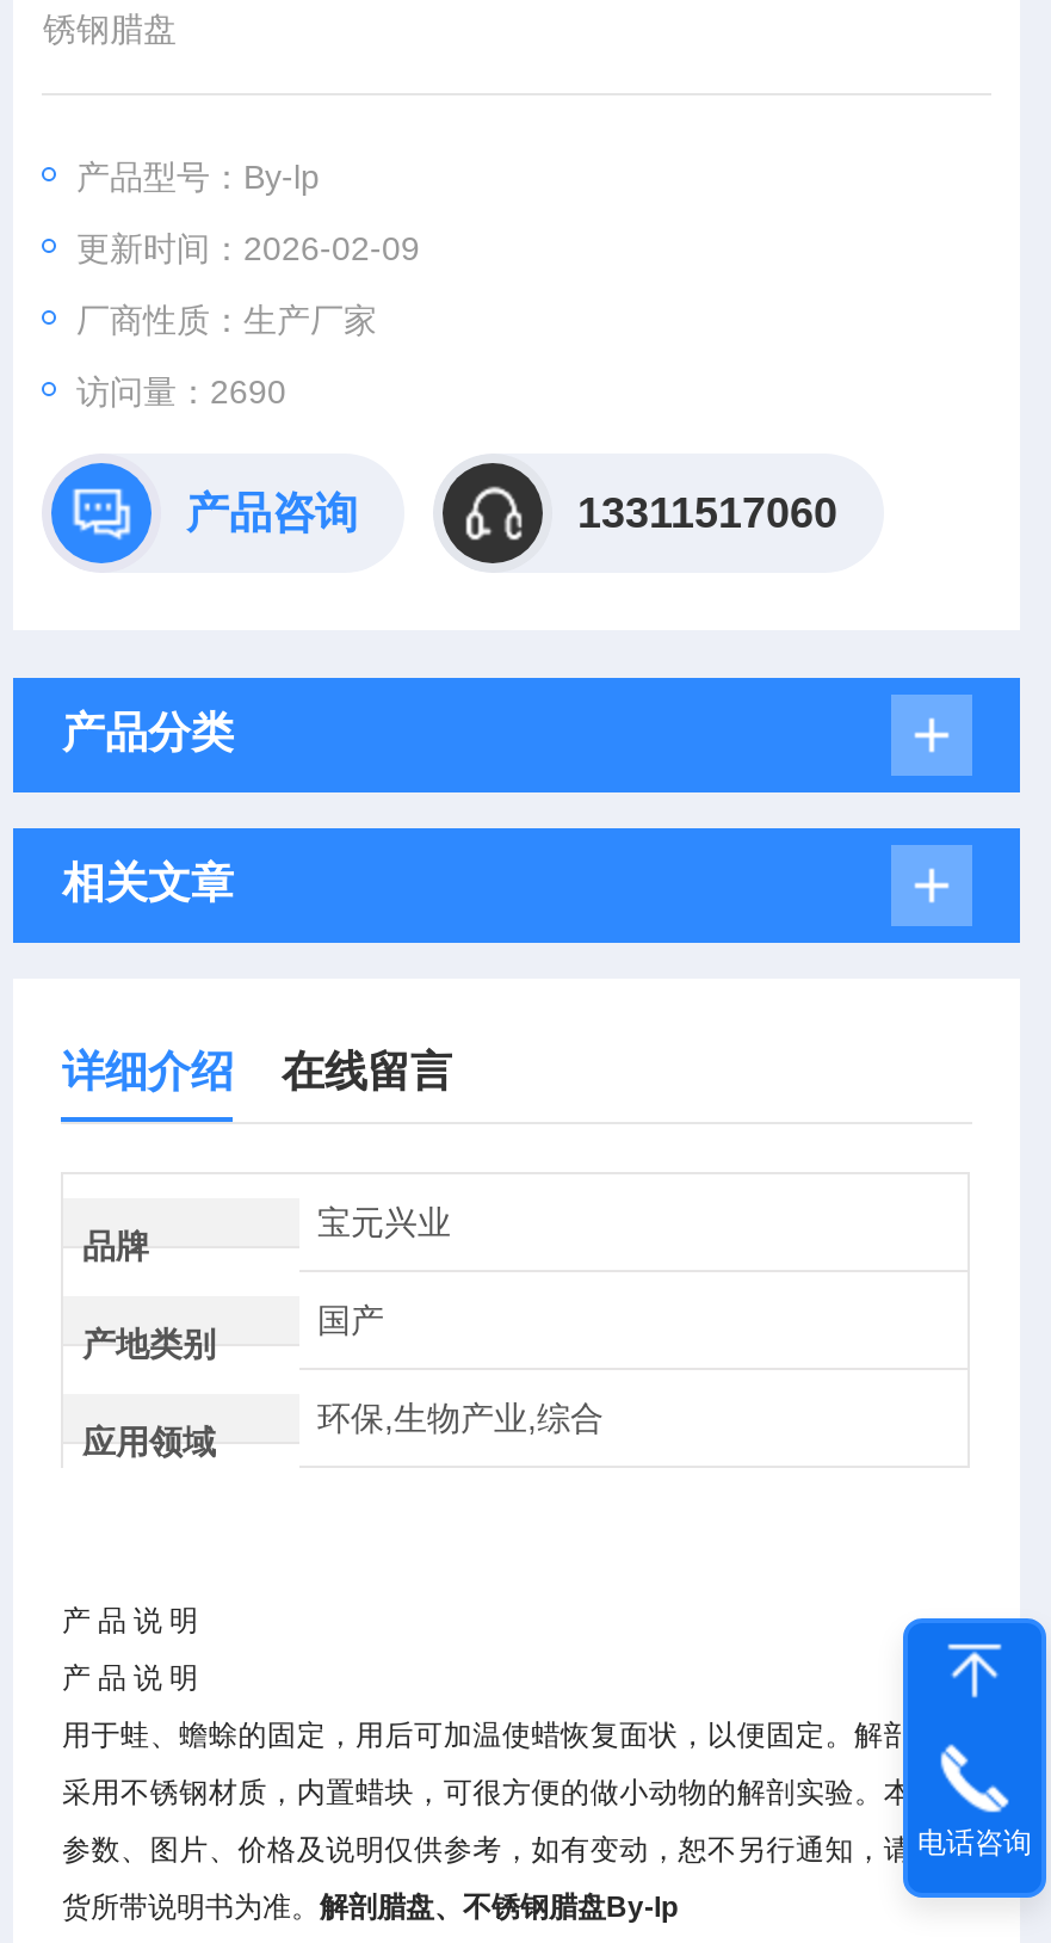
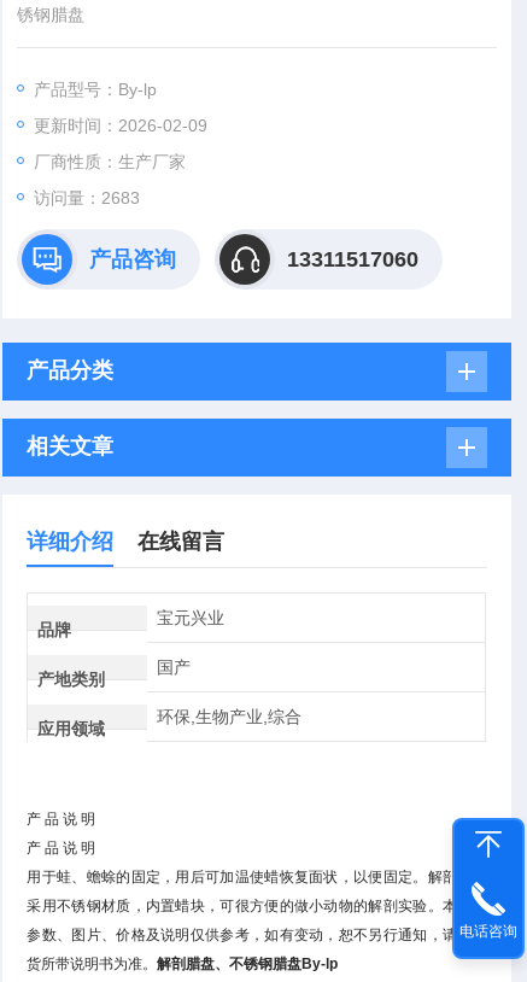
- 访问量：2690
+ 访问量：2683
